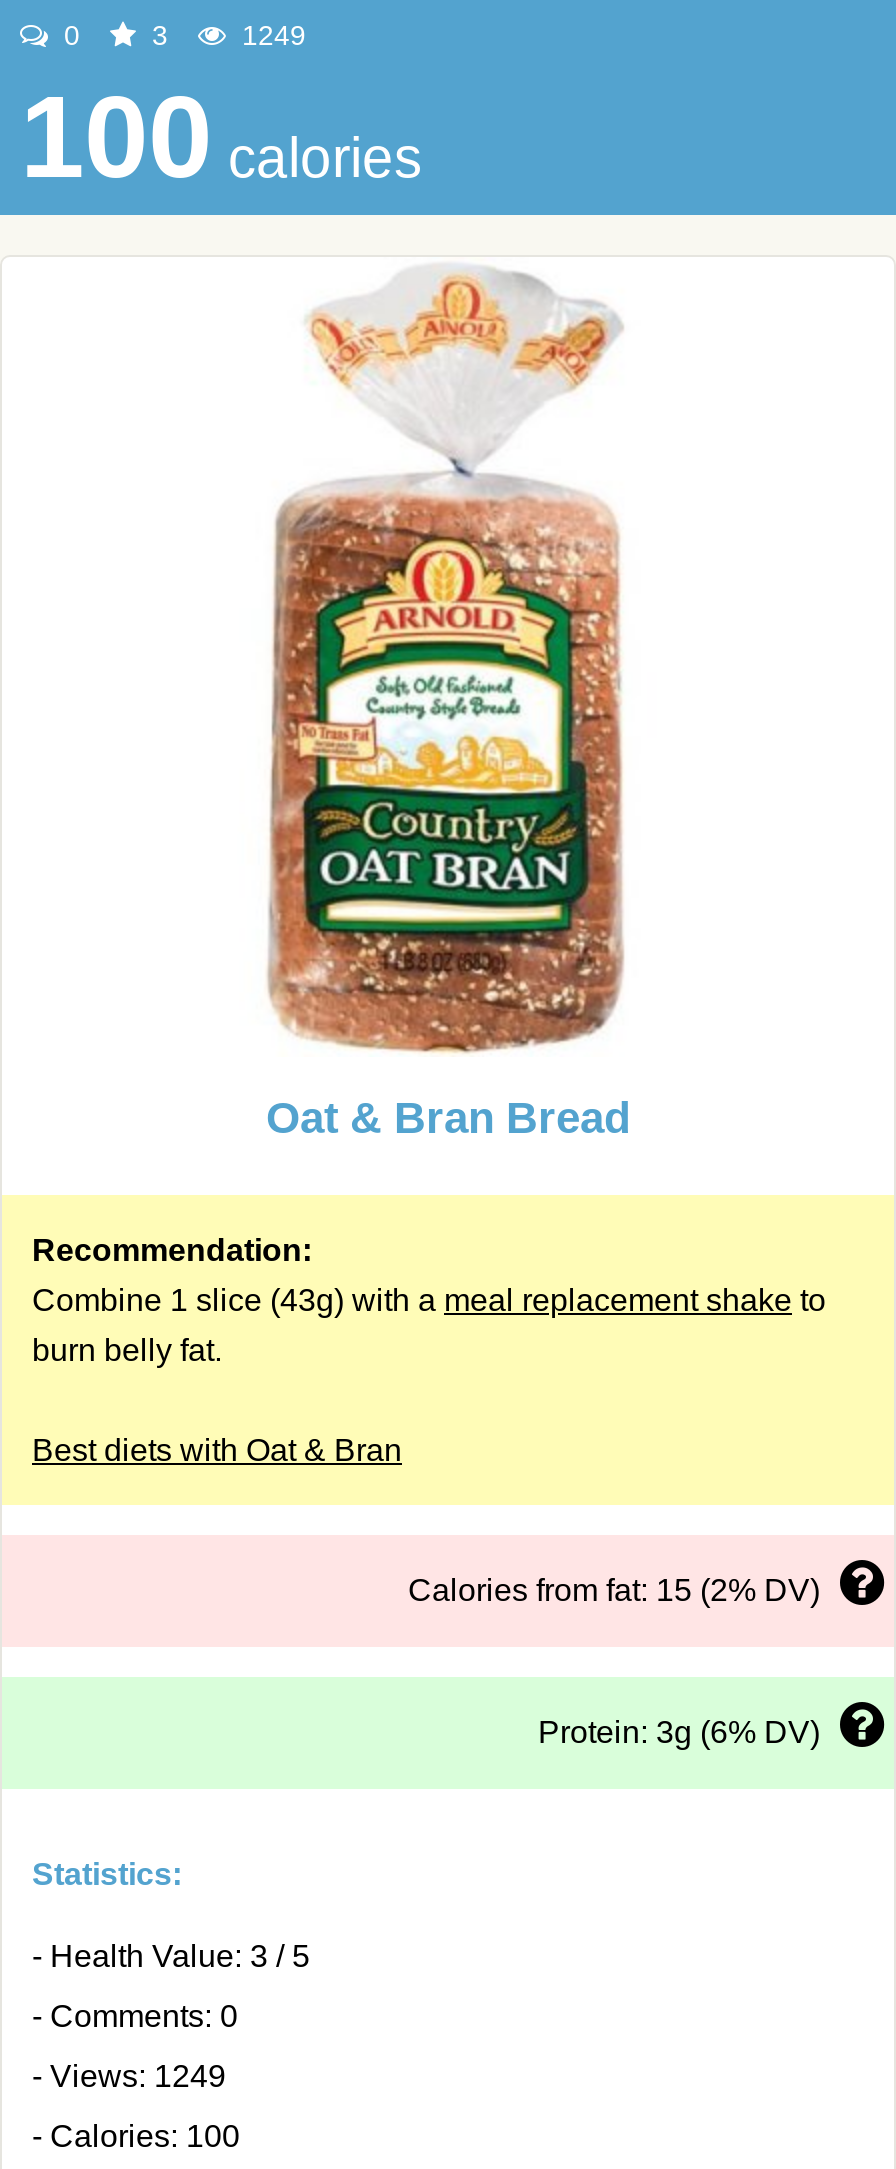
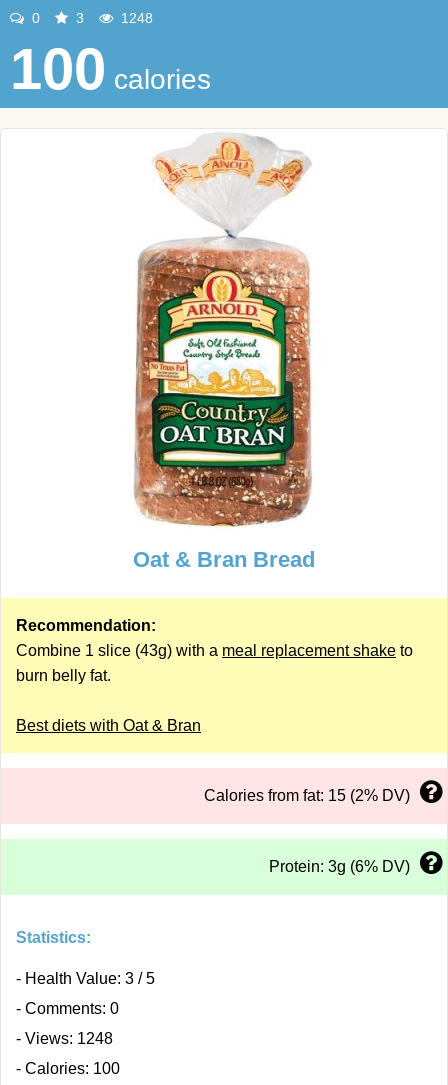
- 1249
+ 1248

- - Views: 1249
+ - Views: 1248
